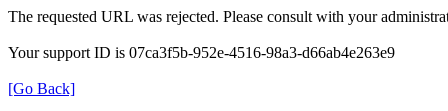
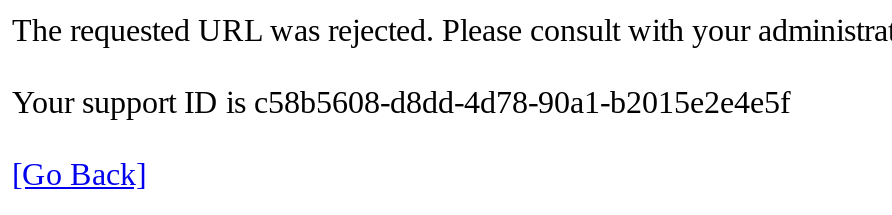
- Your support ID is 07ca3f5b-952e-4516-98a3-d66ab4e263e9
+ Your support ID is c58b5608-d8dd-4d78-90a1-b2015e2e4e5f
